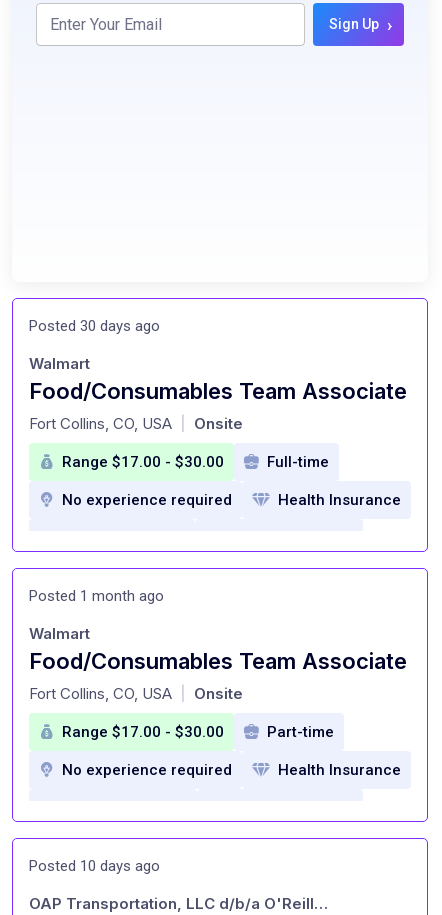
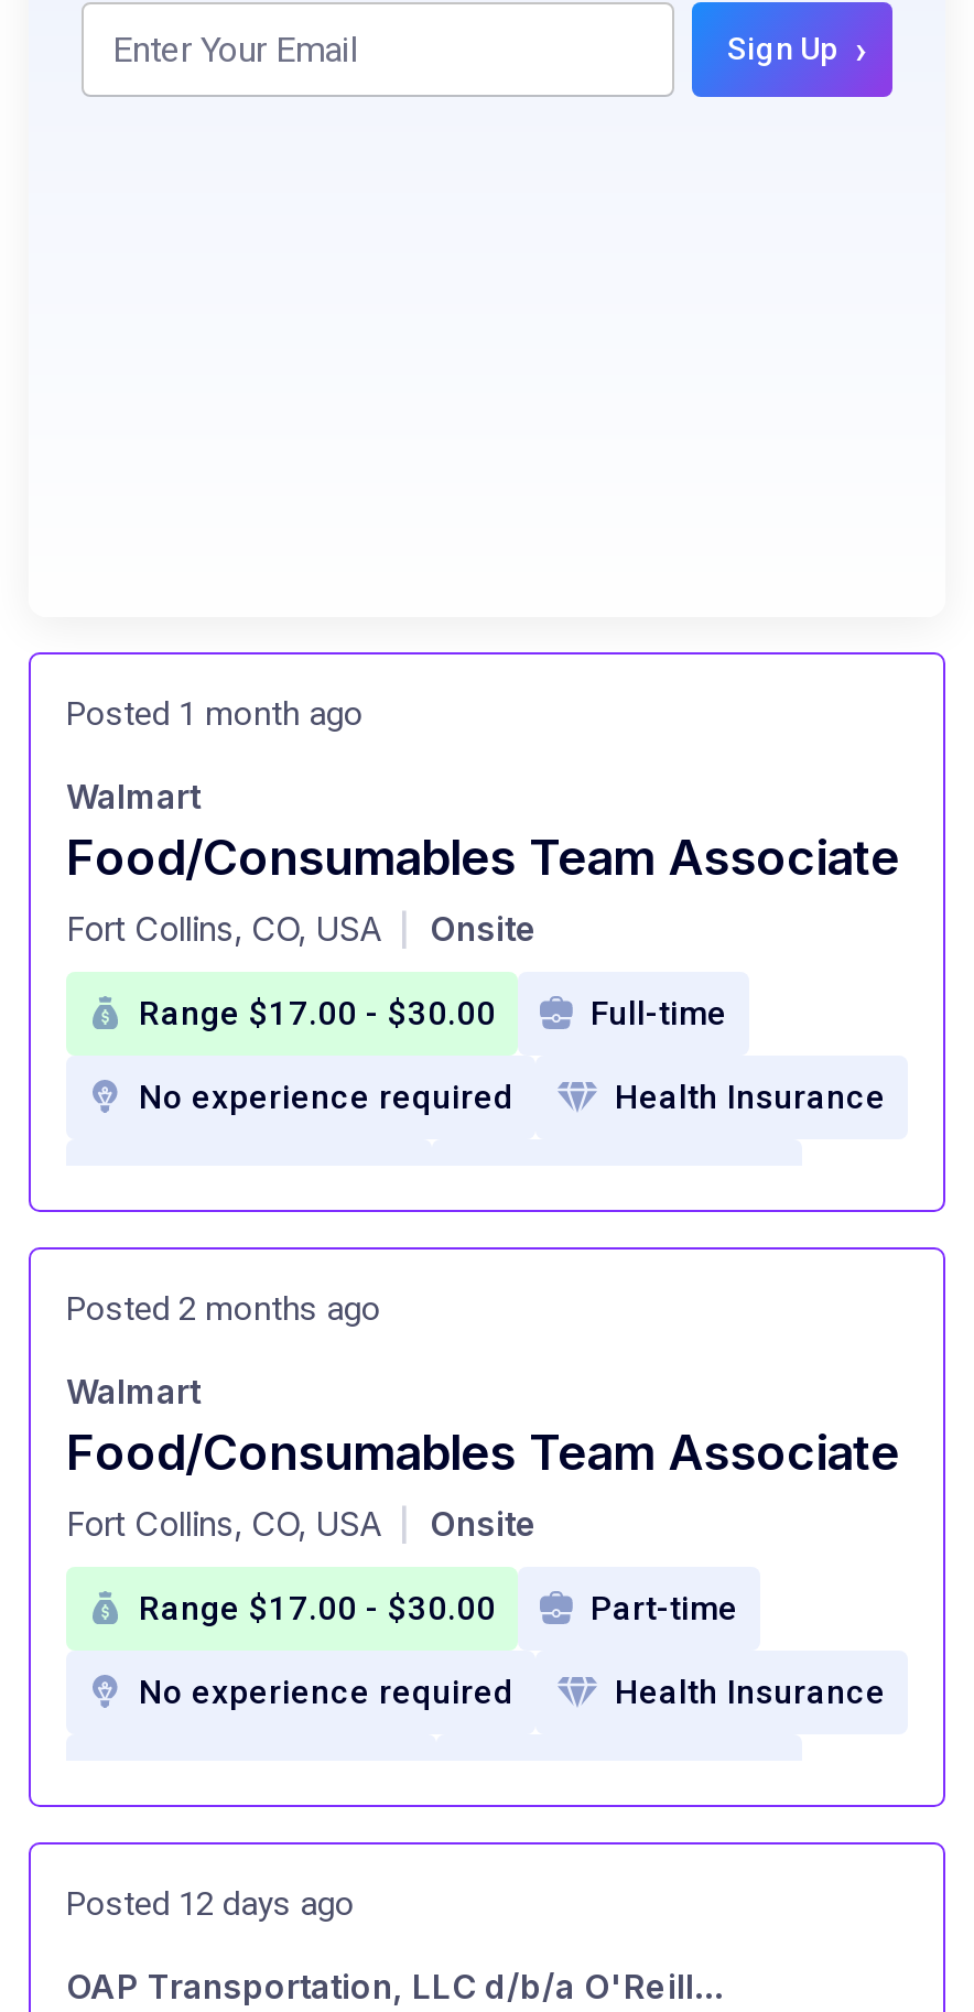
- Posted 30 days ago

moved up: Posted 1 month ago

+ Posted 2 months ago

- Posted 10 days ago
+ Posted 12 days ago
